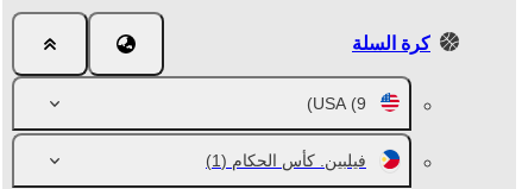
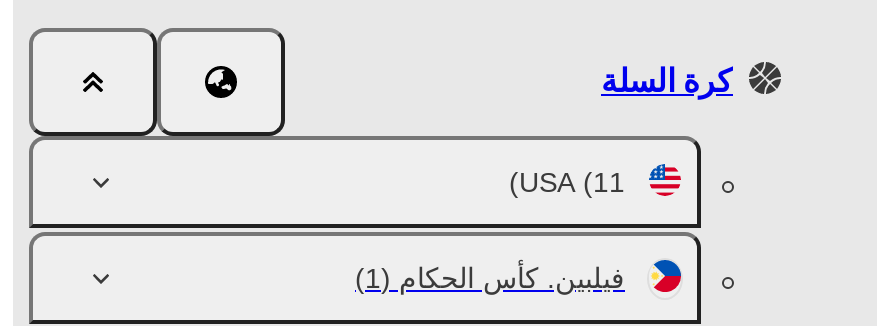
- USA (9)
+ USA (11)
